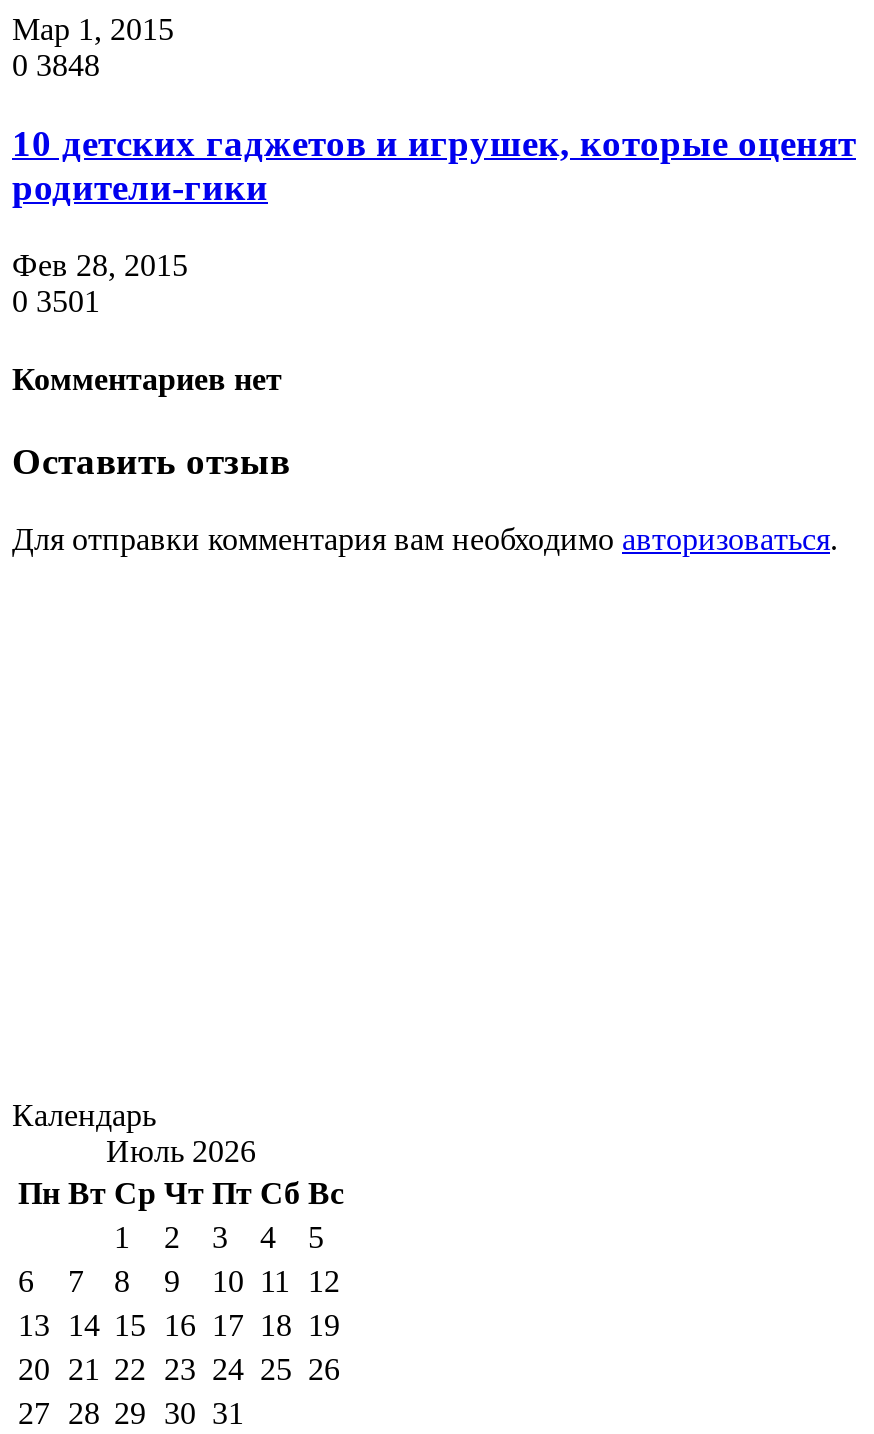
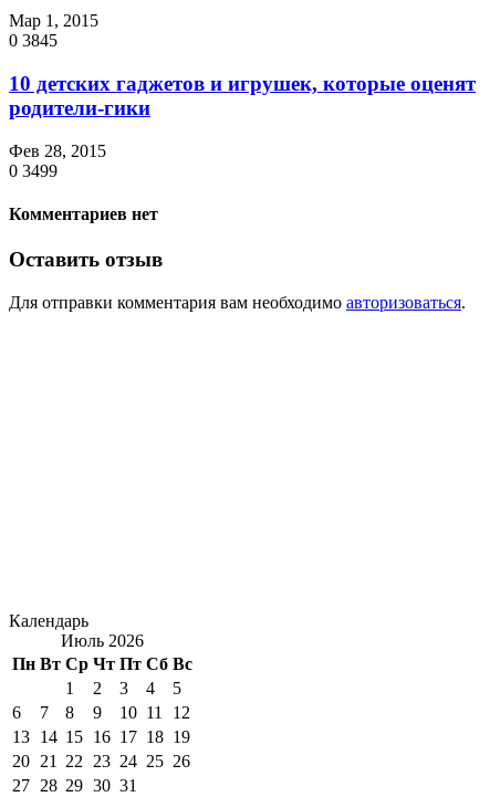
- 0 3848
+ 0 3845

- 0 3501
+ 0 3499
